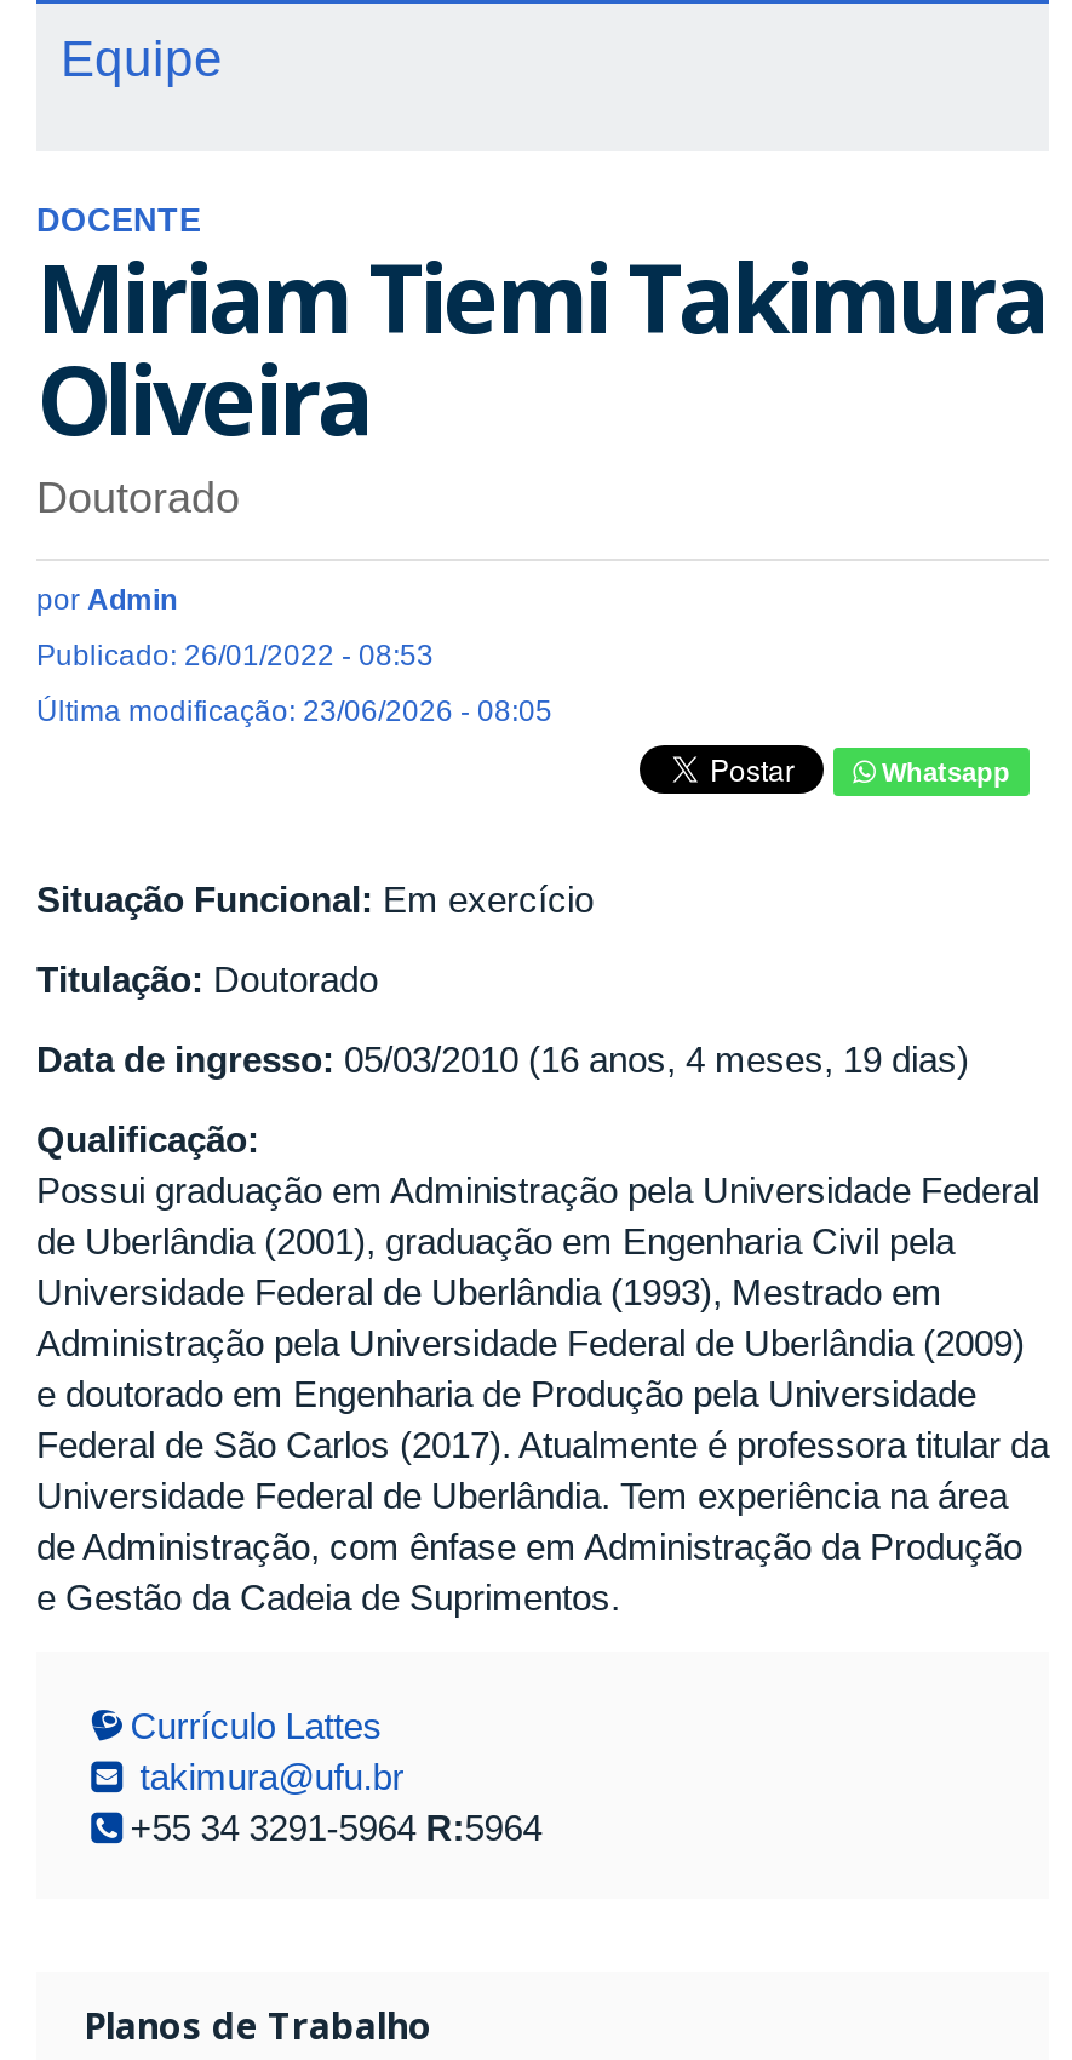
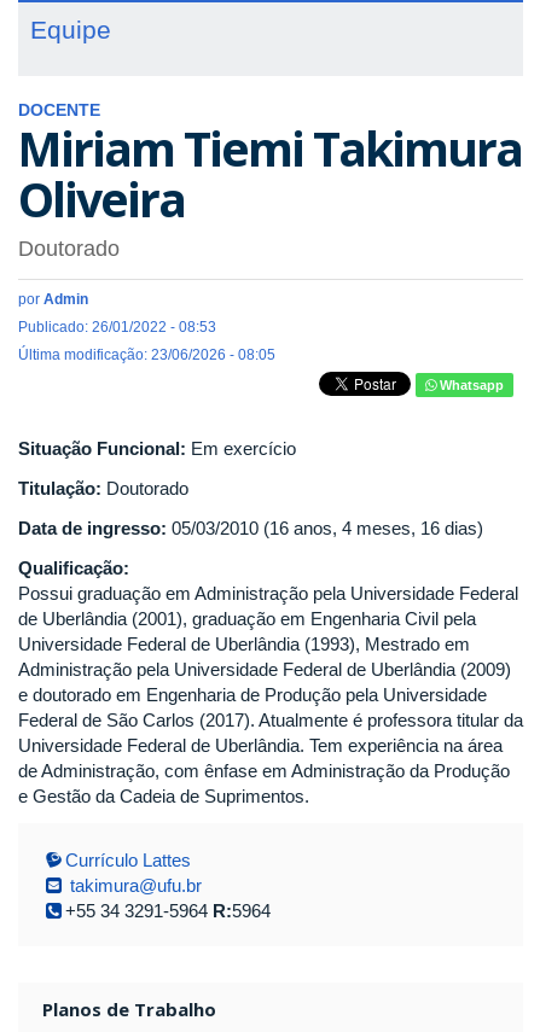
- Data de ingresso: 05/03/2010 (16 anos, 4 meses, 19 dias)
+ Data de ingresso: 05/03/2010 (16 anos, 4 meses, 16 dias)
